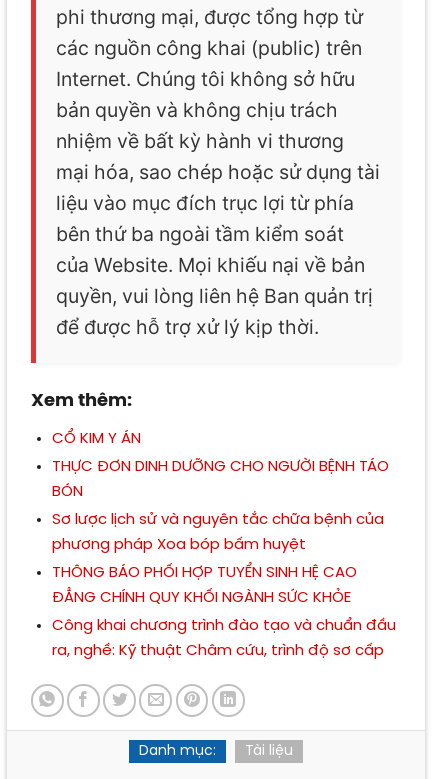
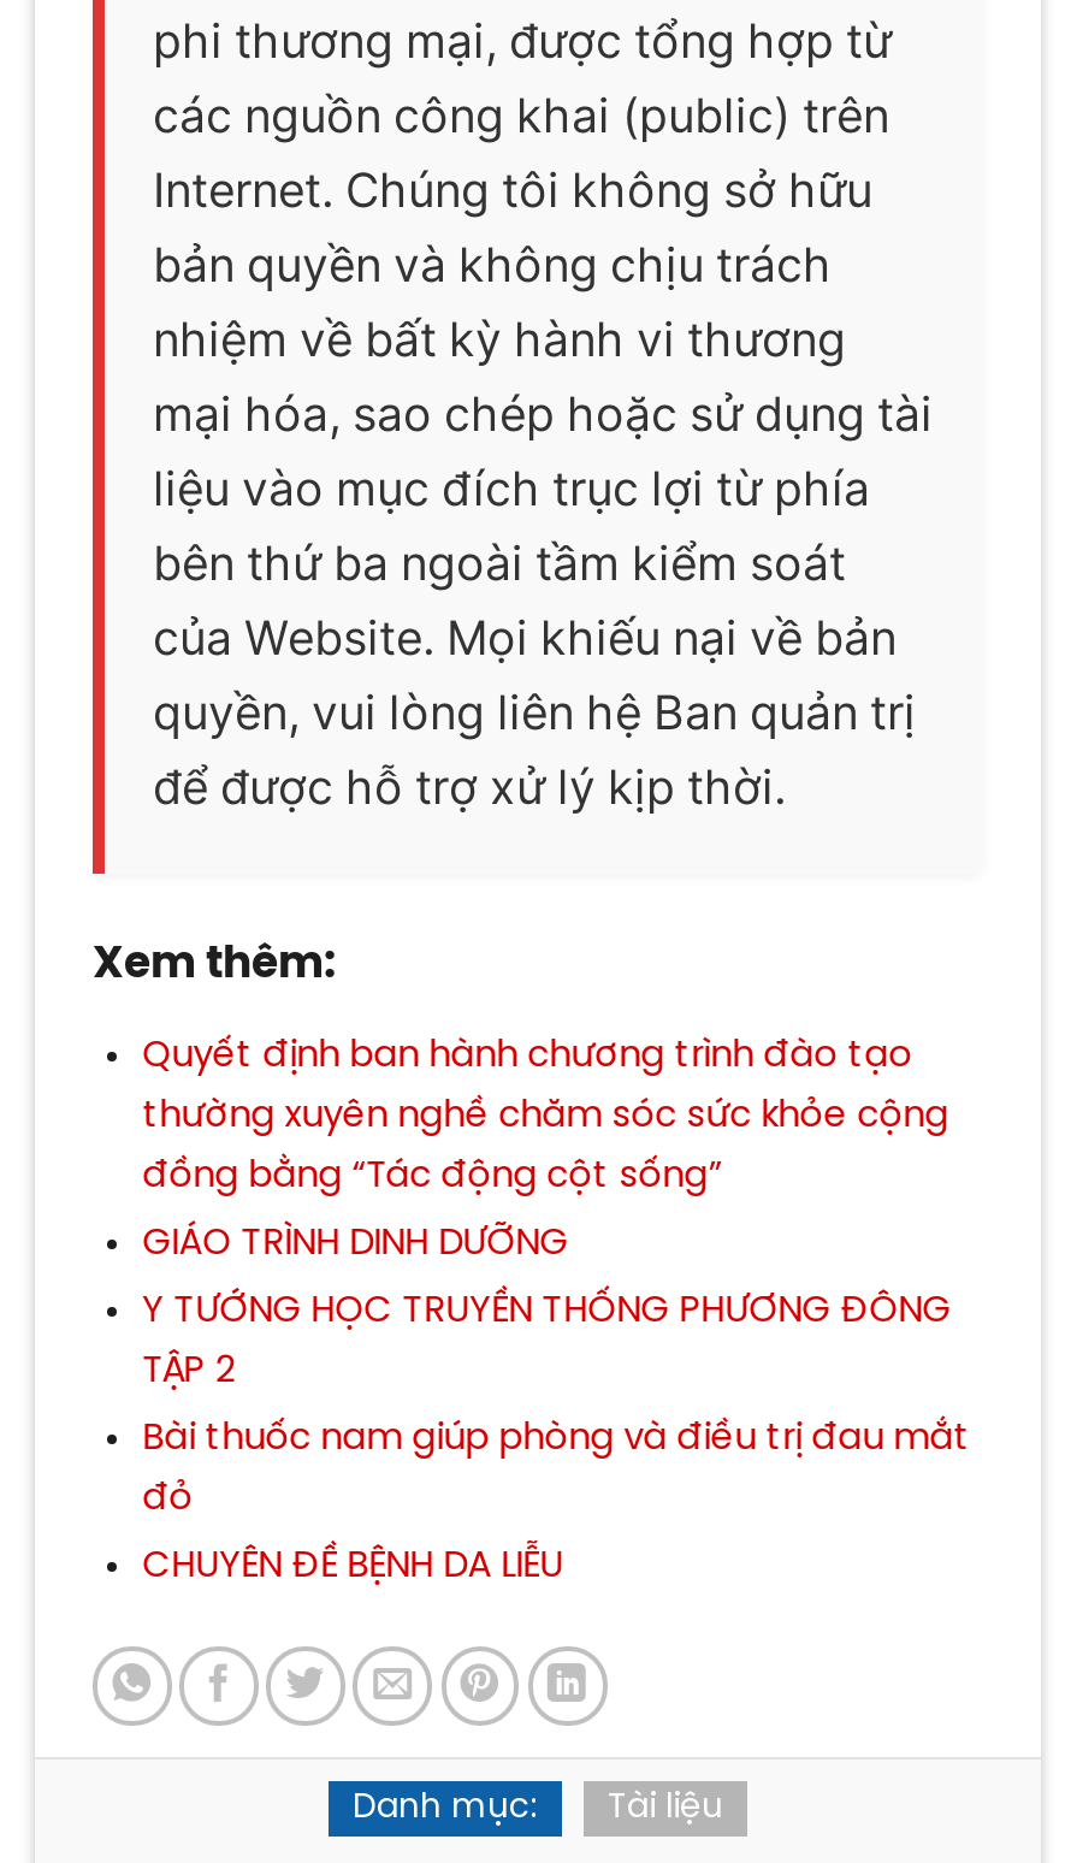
- CỔ KIM Y ÁN
+ Quyết định ban hành chương trình đào tạo

- THỰC ĐƠN DINH DƯỠNG CHO NGƯỜI BỆNH TÁO
+ thường xuyên nghề chăm sóc sức khỏe cộng

- BÓN
+ đồng bằng “Tác động cột sống”

- Sơ lược lịch sử và nguyên tắc chữa bệnh của
+ GIÁO TRÌNH DINH DƯỠNG

- phương pháp Xoa bóp bấm huyệt
+ Y TƯỚNG HỌC TRUYỀN THỐNG PHƯƠNG ĐÔNG

- THÔNG BÁO PHỐI HỢP TUYỂN SINH HỆ CAO
+ TẬP 2

- ĐẲNG CHÍNH QUY KHỐI NGÀNH SỨC KHỎE
+ Bài thuốc nam giúp phòng và điều trị đau mắt

- Công khai chương trình đào tạo và chuẩn đầu
+ đỏ

- ra, nghề: Kỹ thuật Châm cứu, trình độ sơ cấp
+ CHUYÊN ĐỀ BỆNH DA LIỄU
